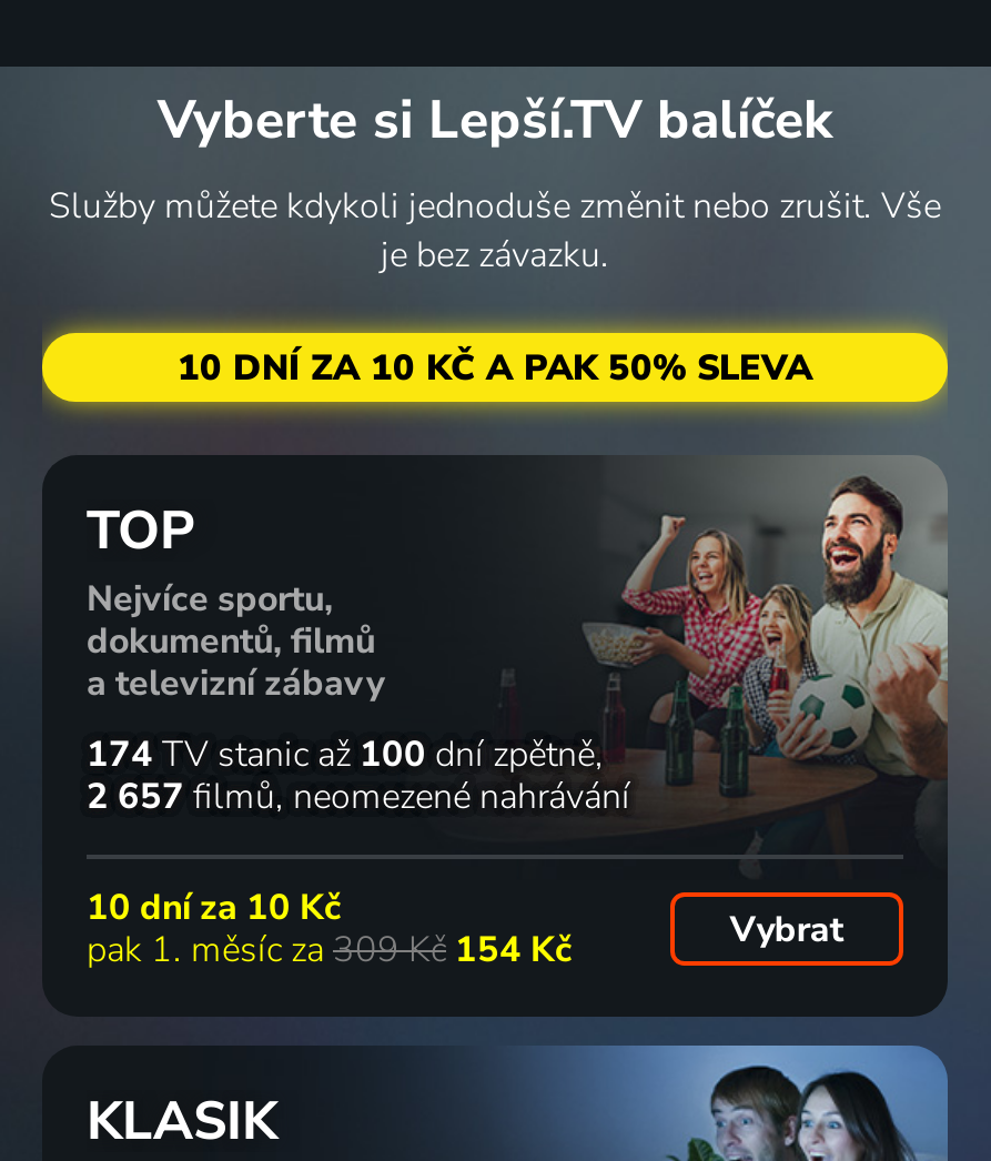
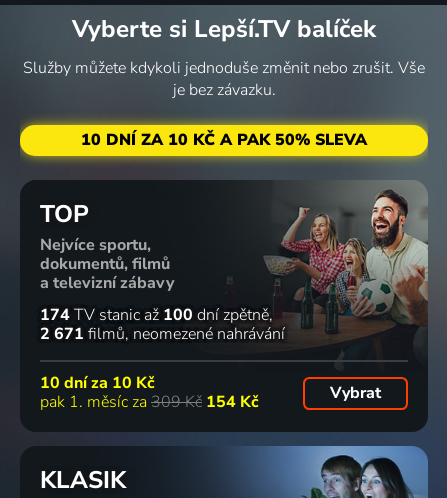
- 2 657 filmů neomezené nahrávání
+ 2 671 filmů neomezené nahrávání
